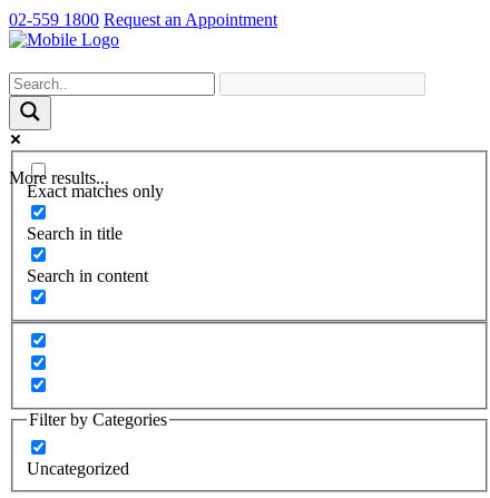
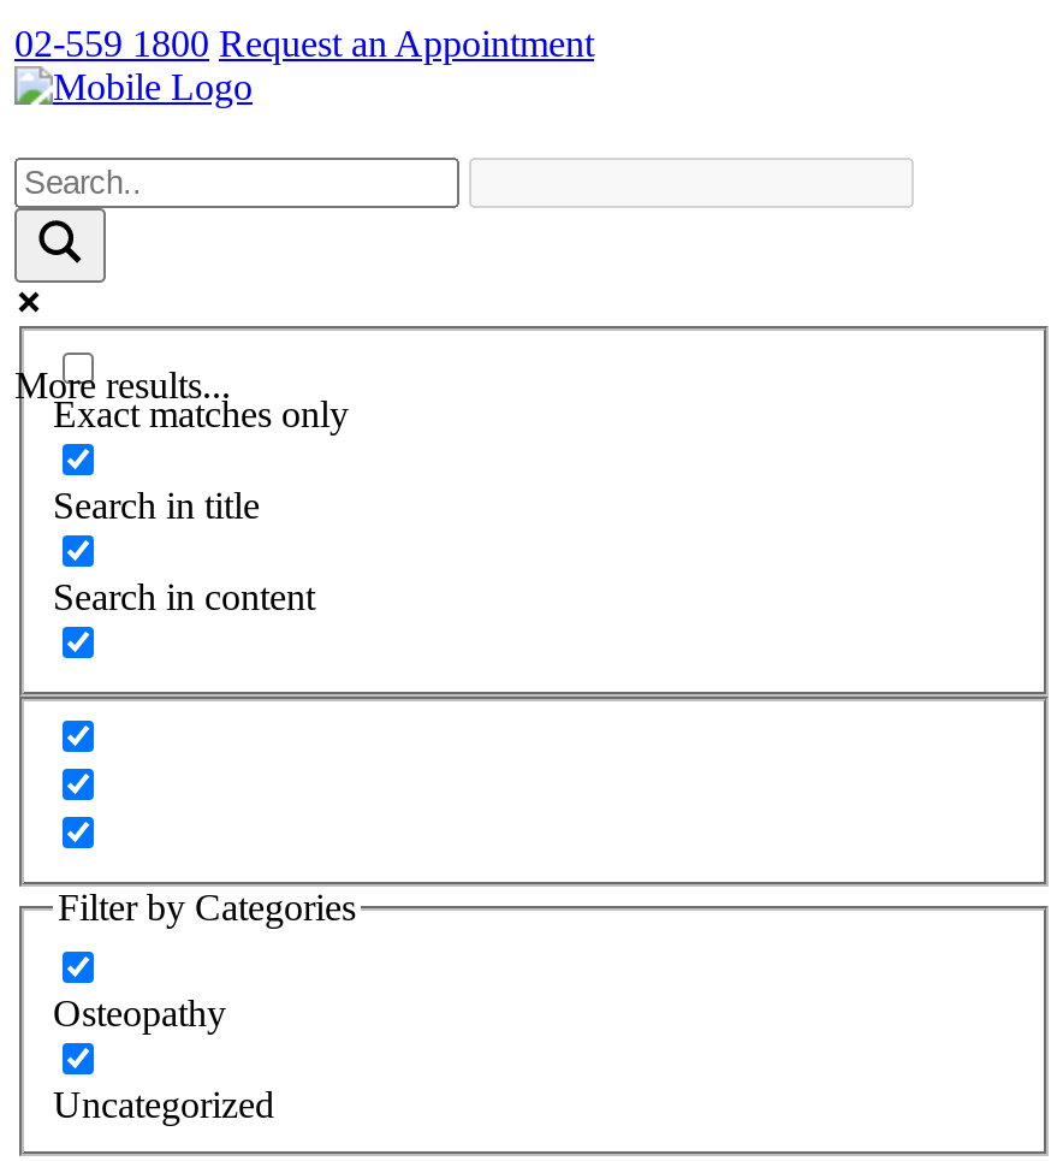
+ Osteopathy
